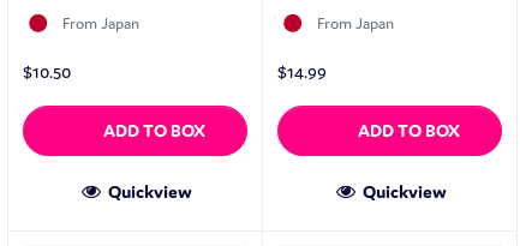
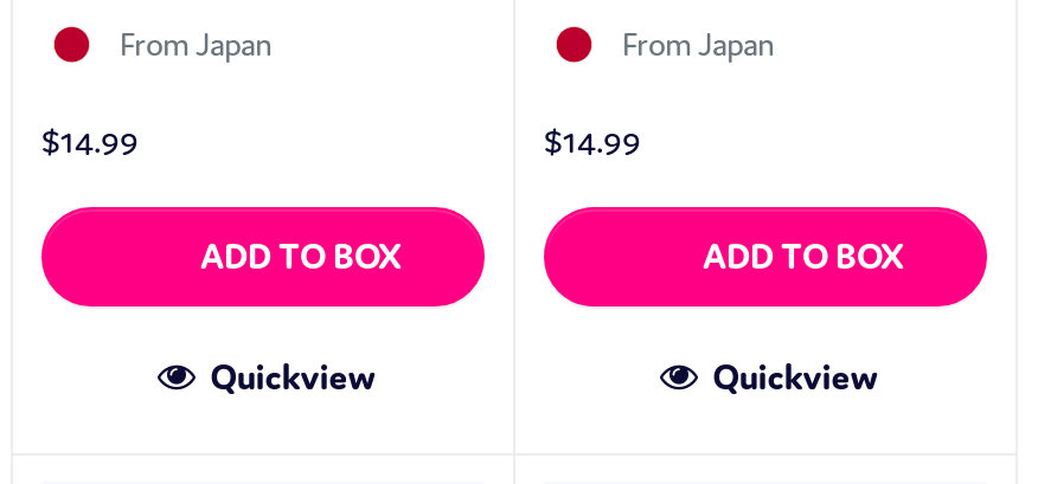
- $10.50
+ $14.99
